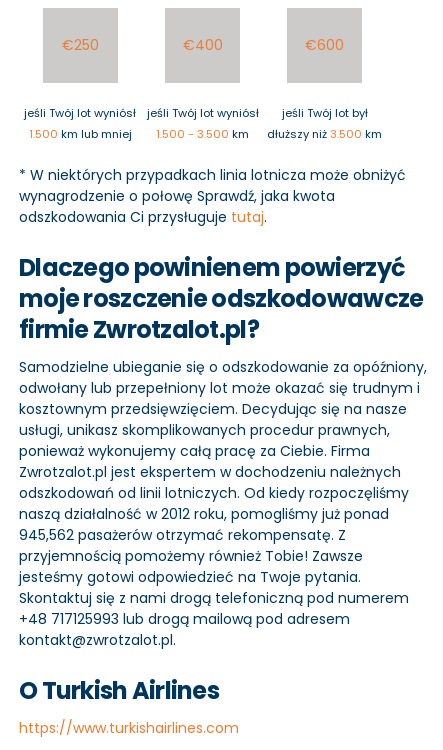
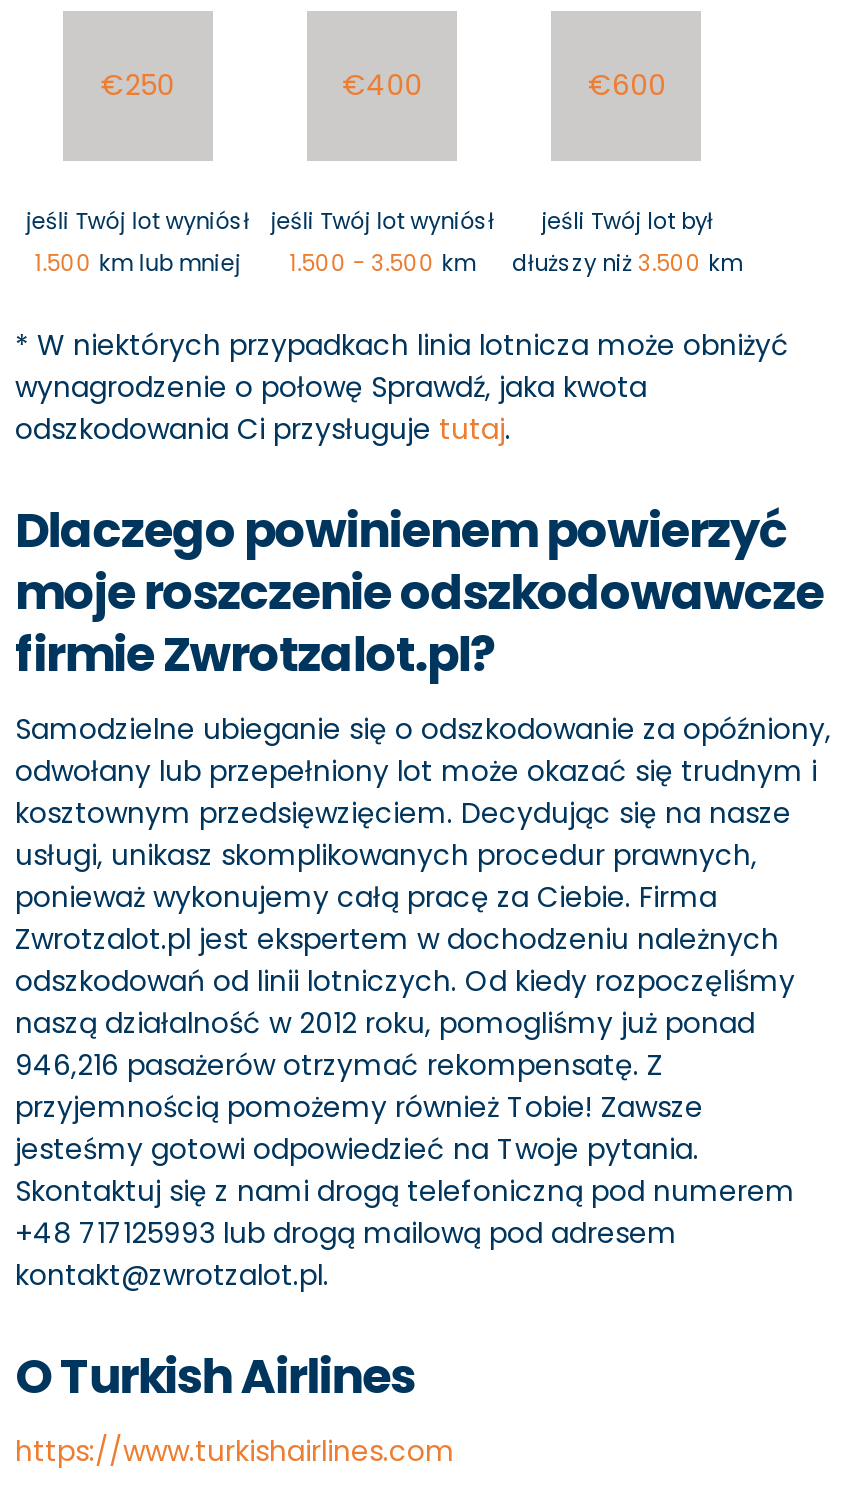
- 945,562 pasażerów otrzymać rekompensatę. Z
+ 946,216 pasażerów otrzymać rekompensatę. Z
